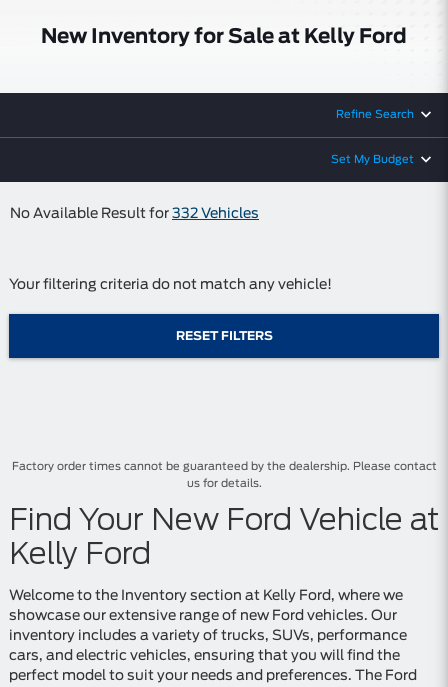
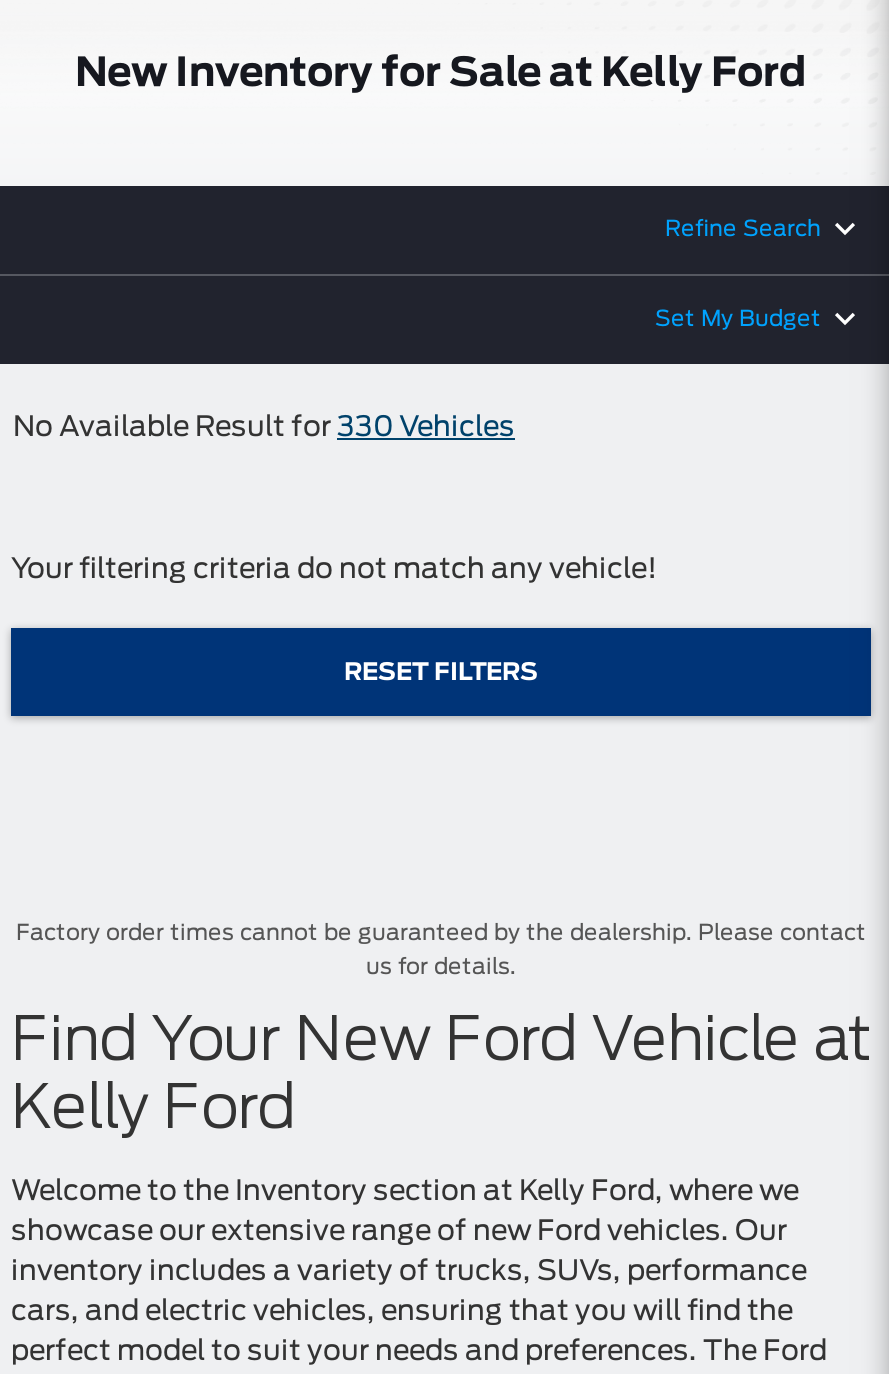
- No Available Result for 332 Vehicles
+ No Available Result for 330 Vehicles
